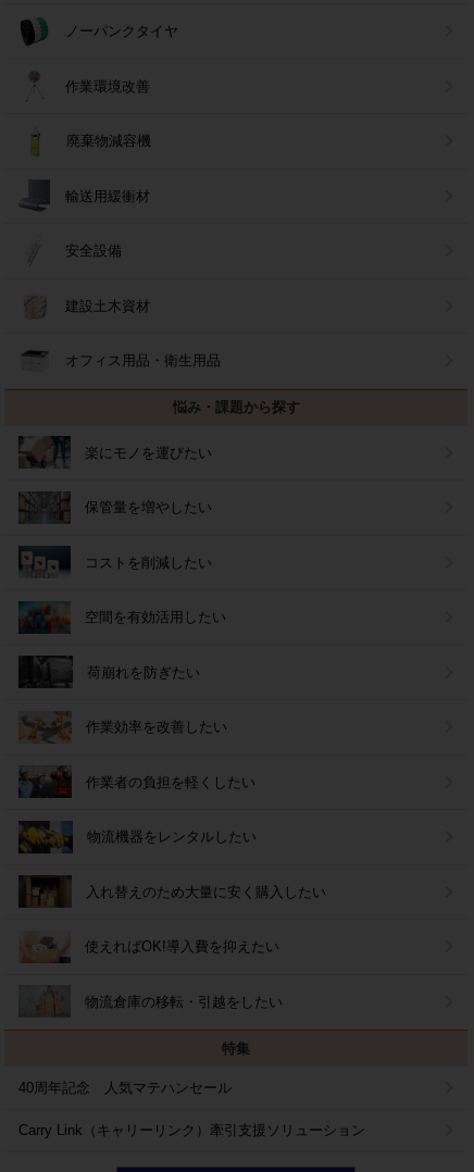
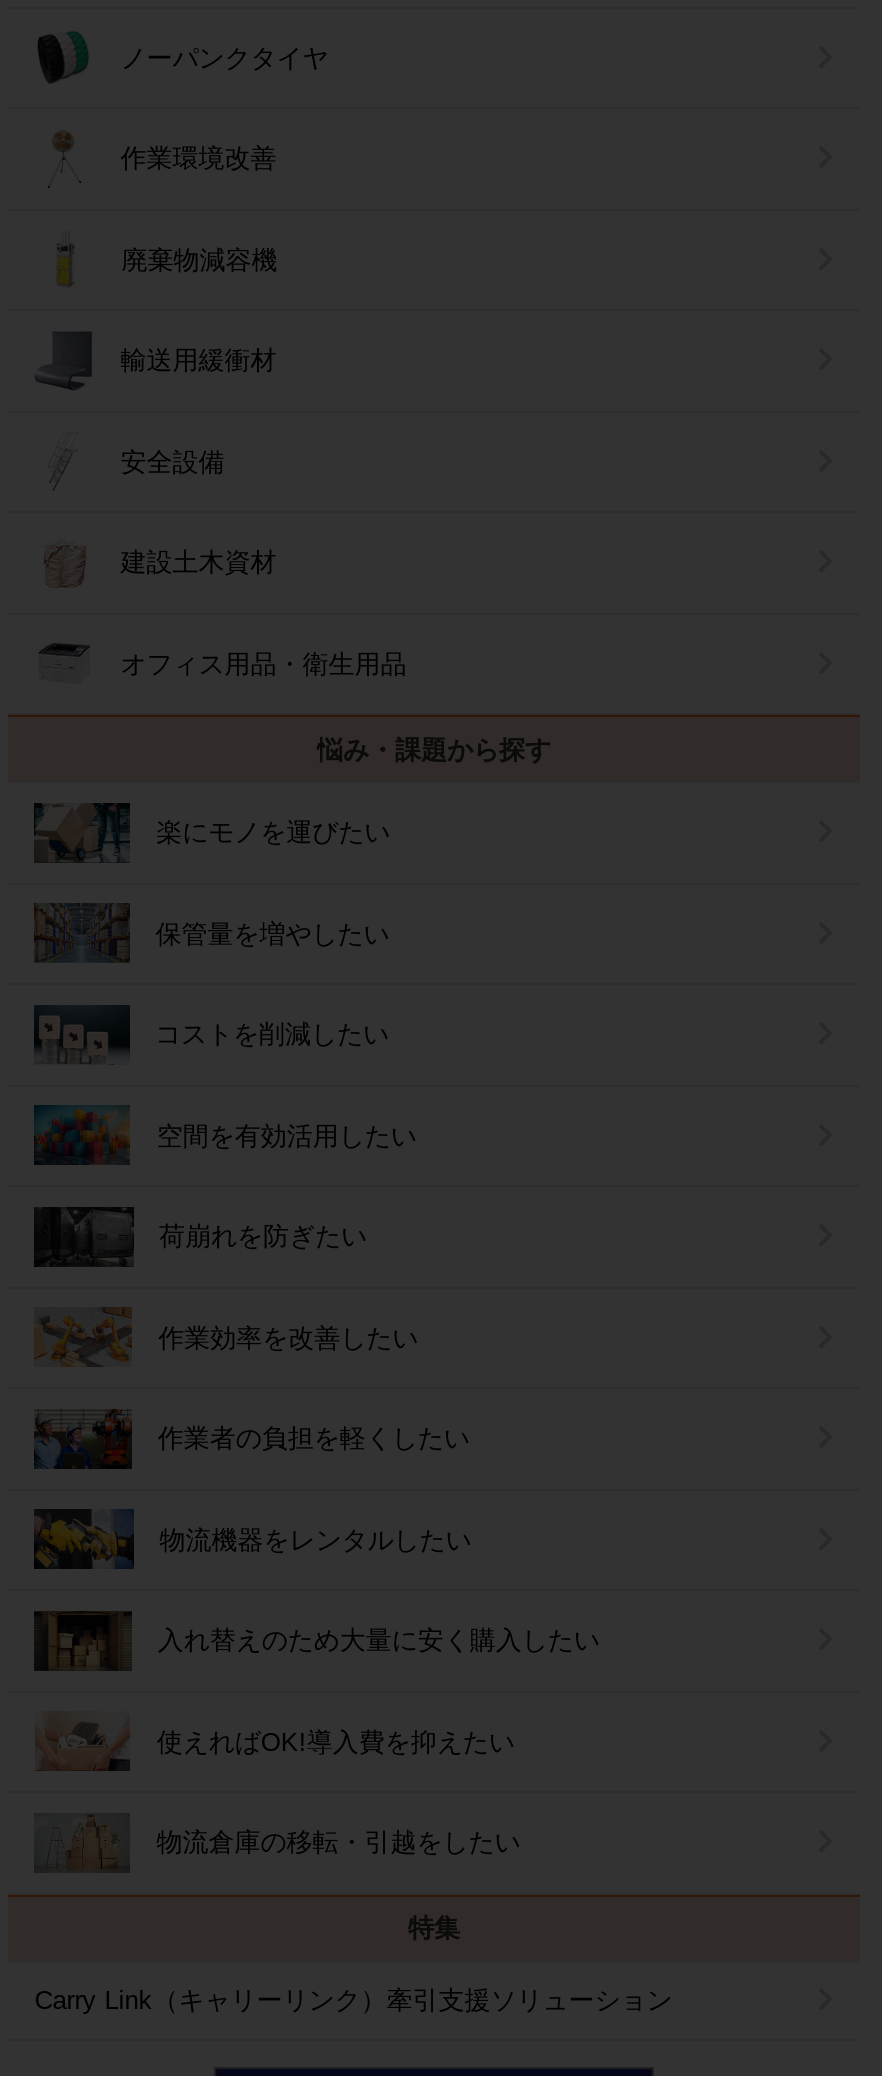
- 40周年記念 人気マテハンセール
